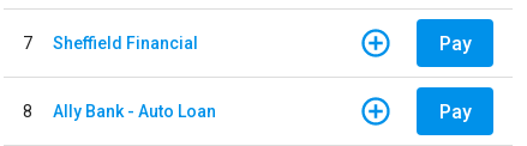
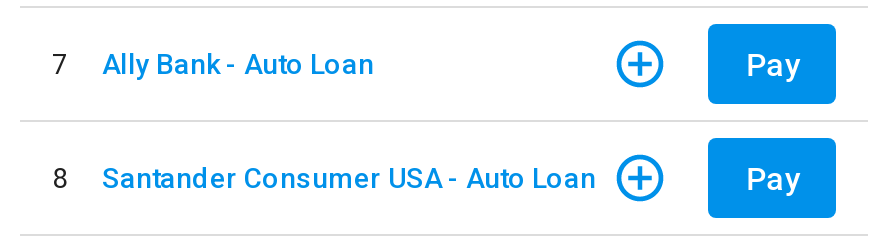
- Sheffield Financial

moved up: Ally Bank - Auto Loan

+ Santander Consumer USA - Auto Loan
